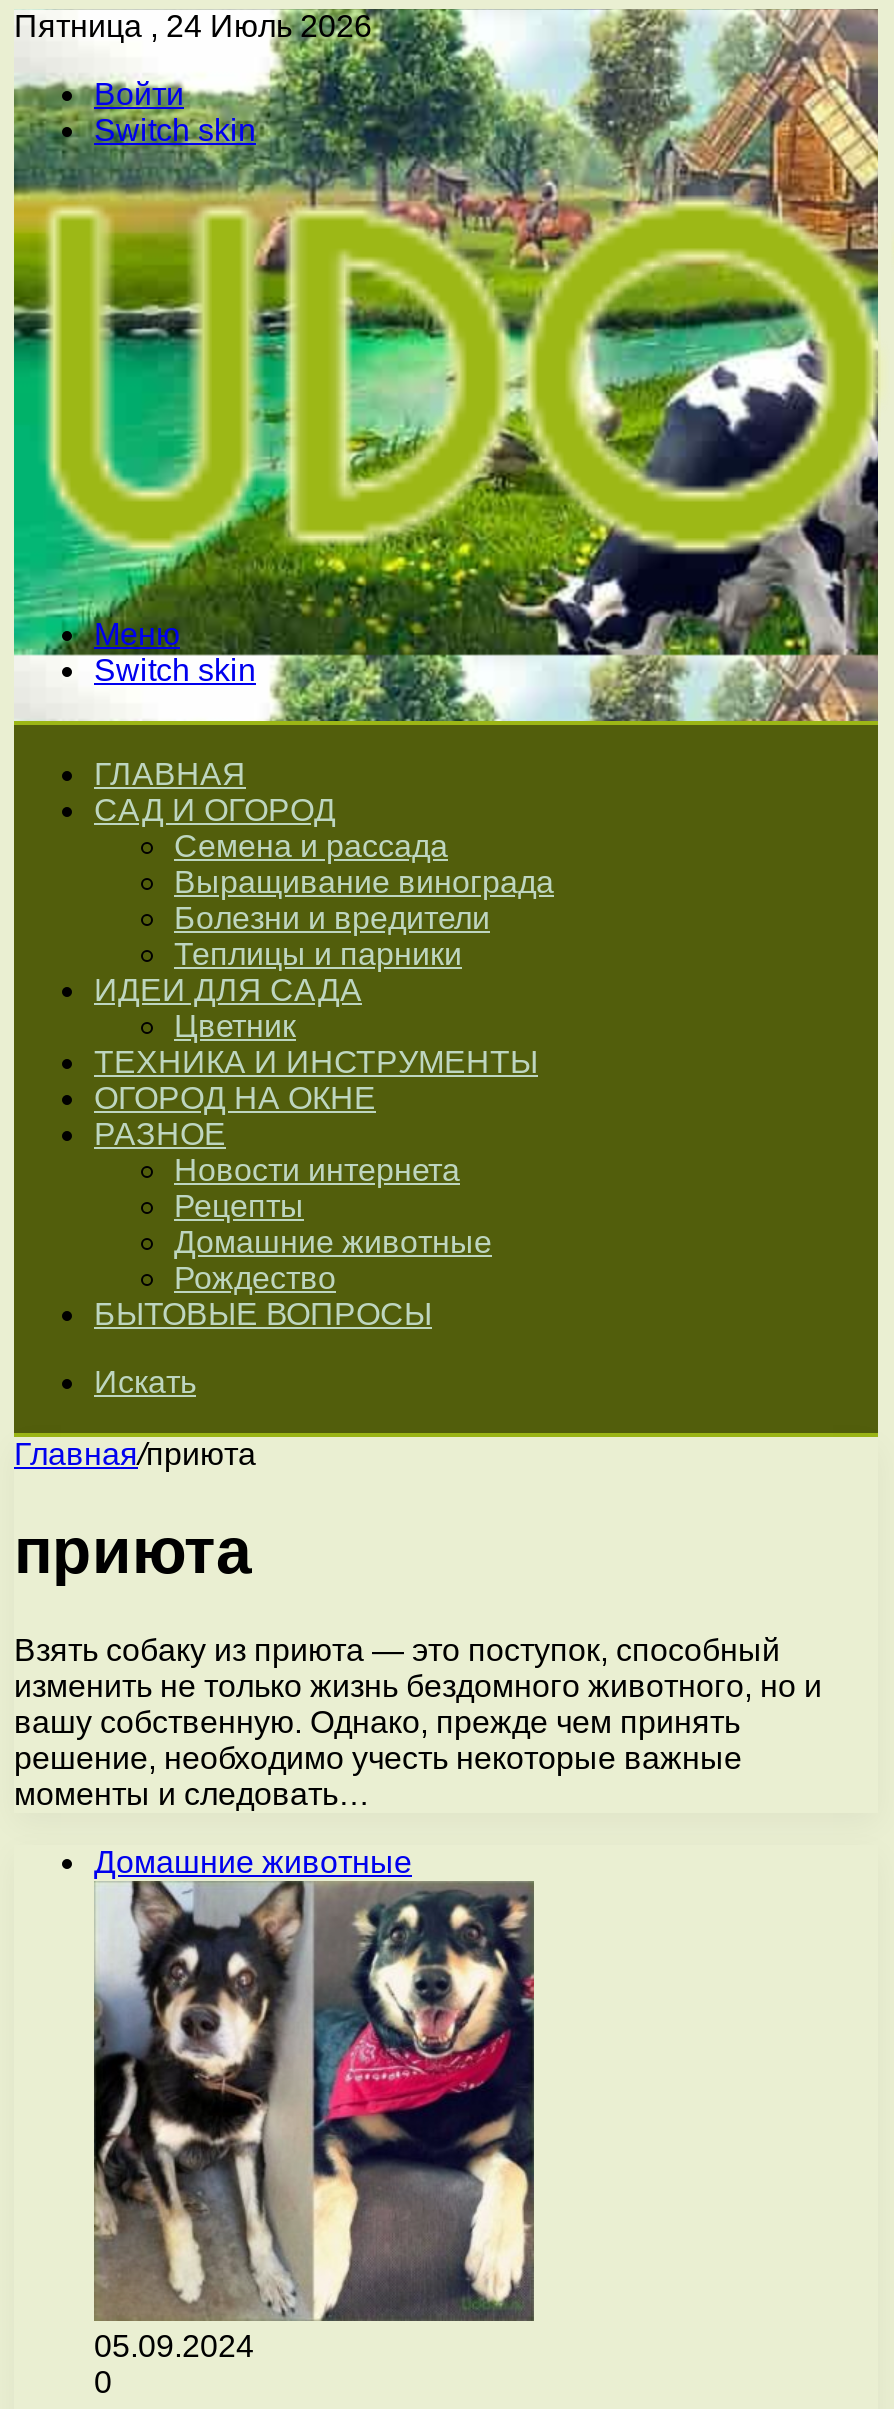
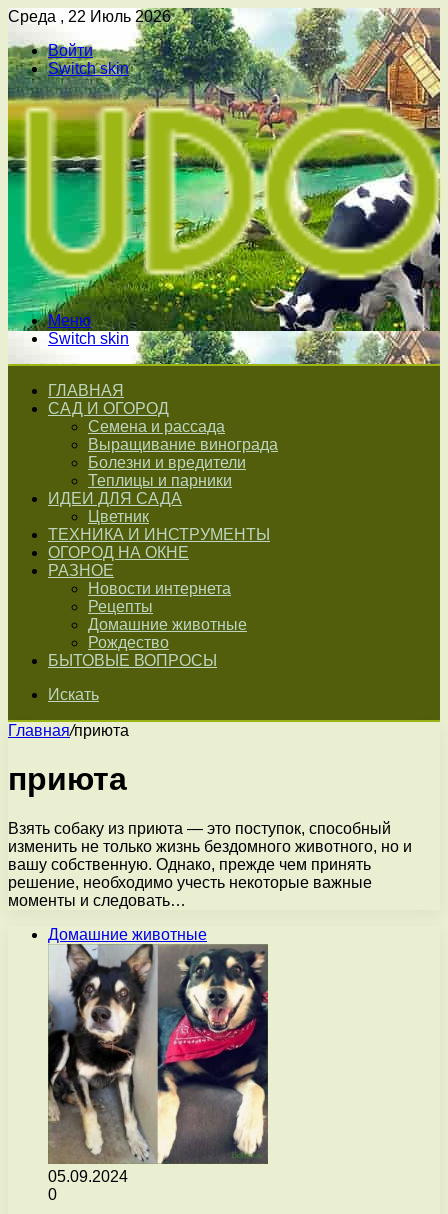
- Пятница , 24 Июль 2026
+ Среда , 22 Июль 2026
